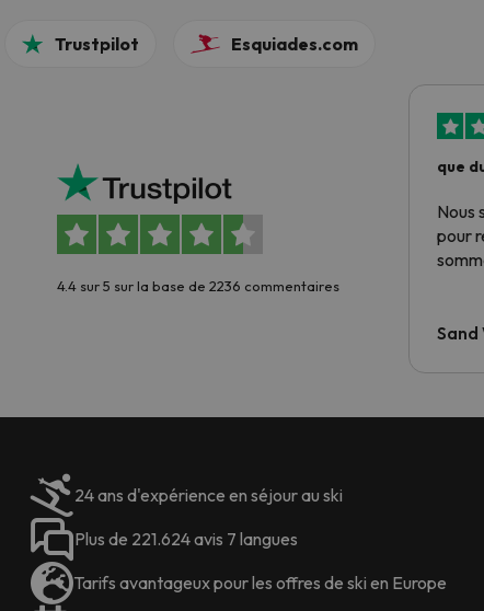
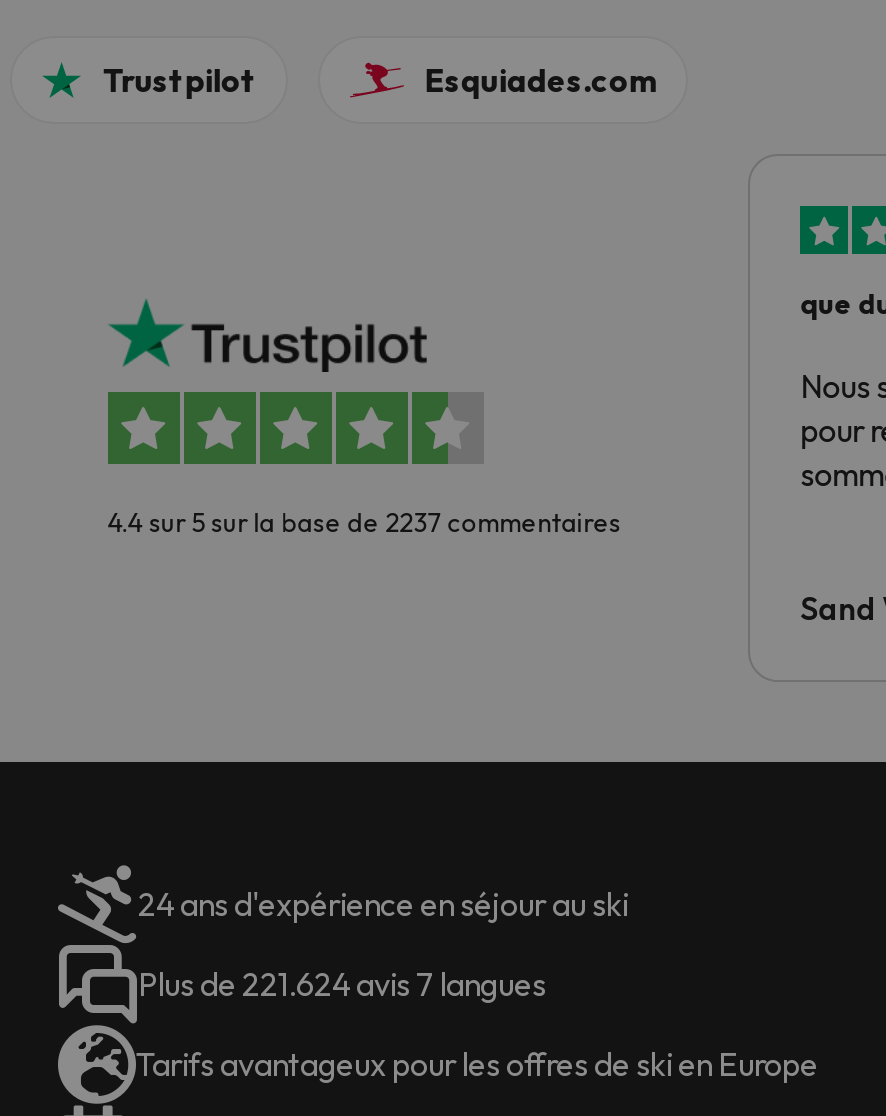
- 4.4 sur 5 sur la base de 2236 commentaires
+ 4.4 sur 5 sur la base de 2237 commentaires
